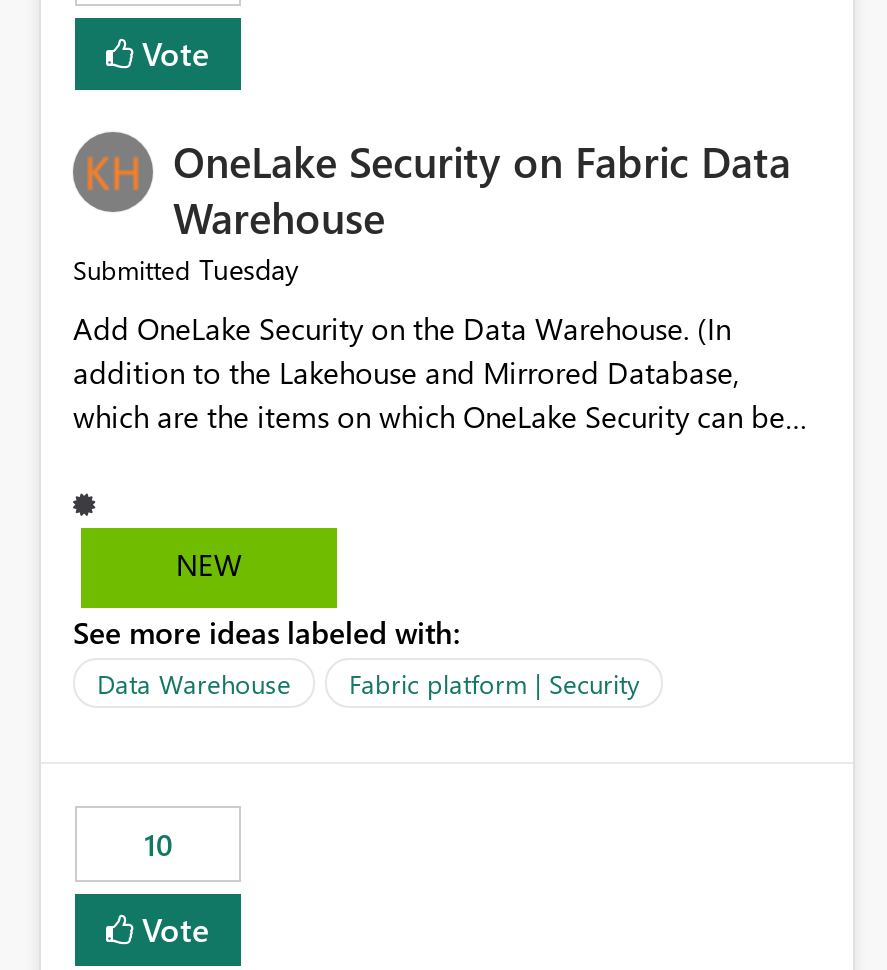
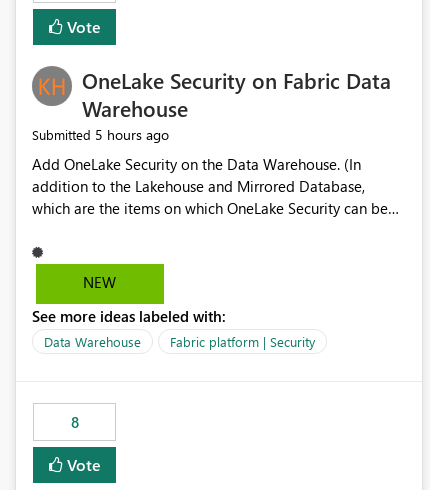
- Submitted Tuesday
+ Submitted 5 hours ago

- 10
+ 8
